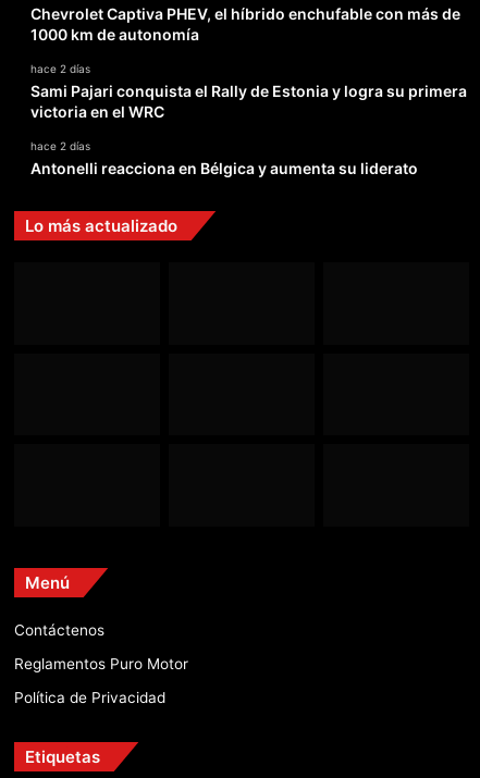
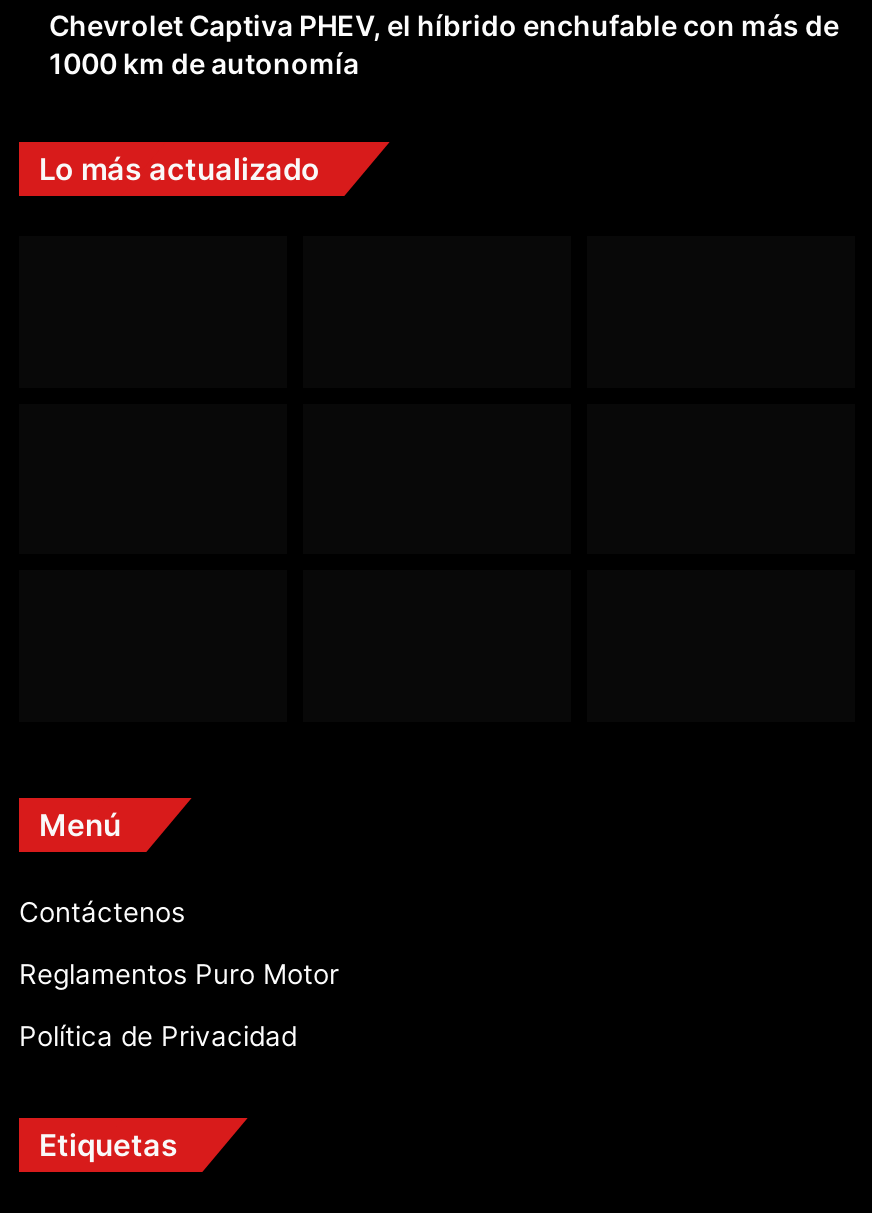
- hace 2 días
- Sami Pajari conquista el Rally de Estonia y logra su primera
- victoria en el WRC
- hace 2 días
- Antonelli reacciona en Bélgica y aumenta su liderato
